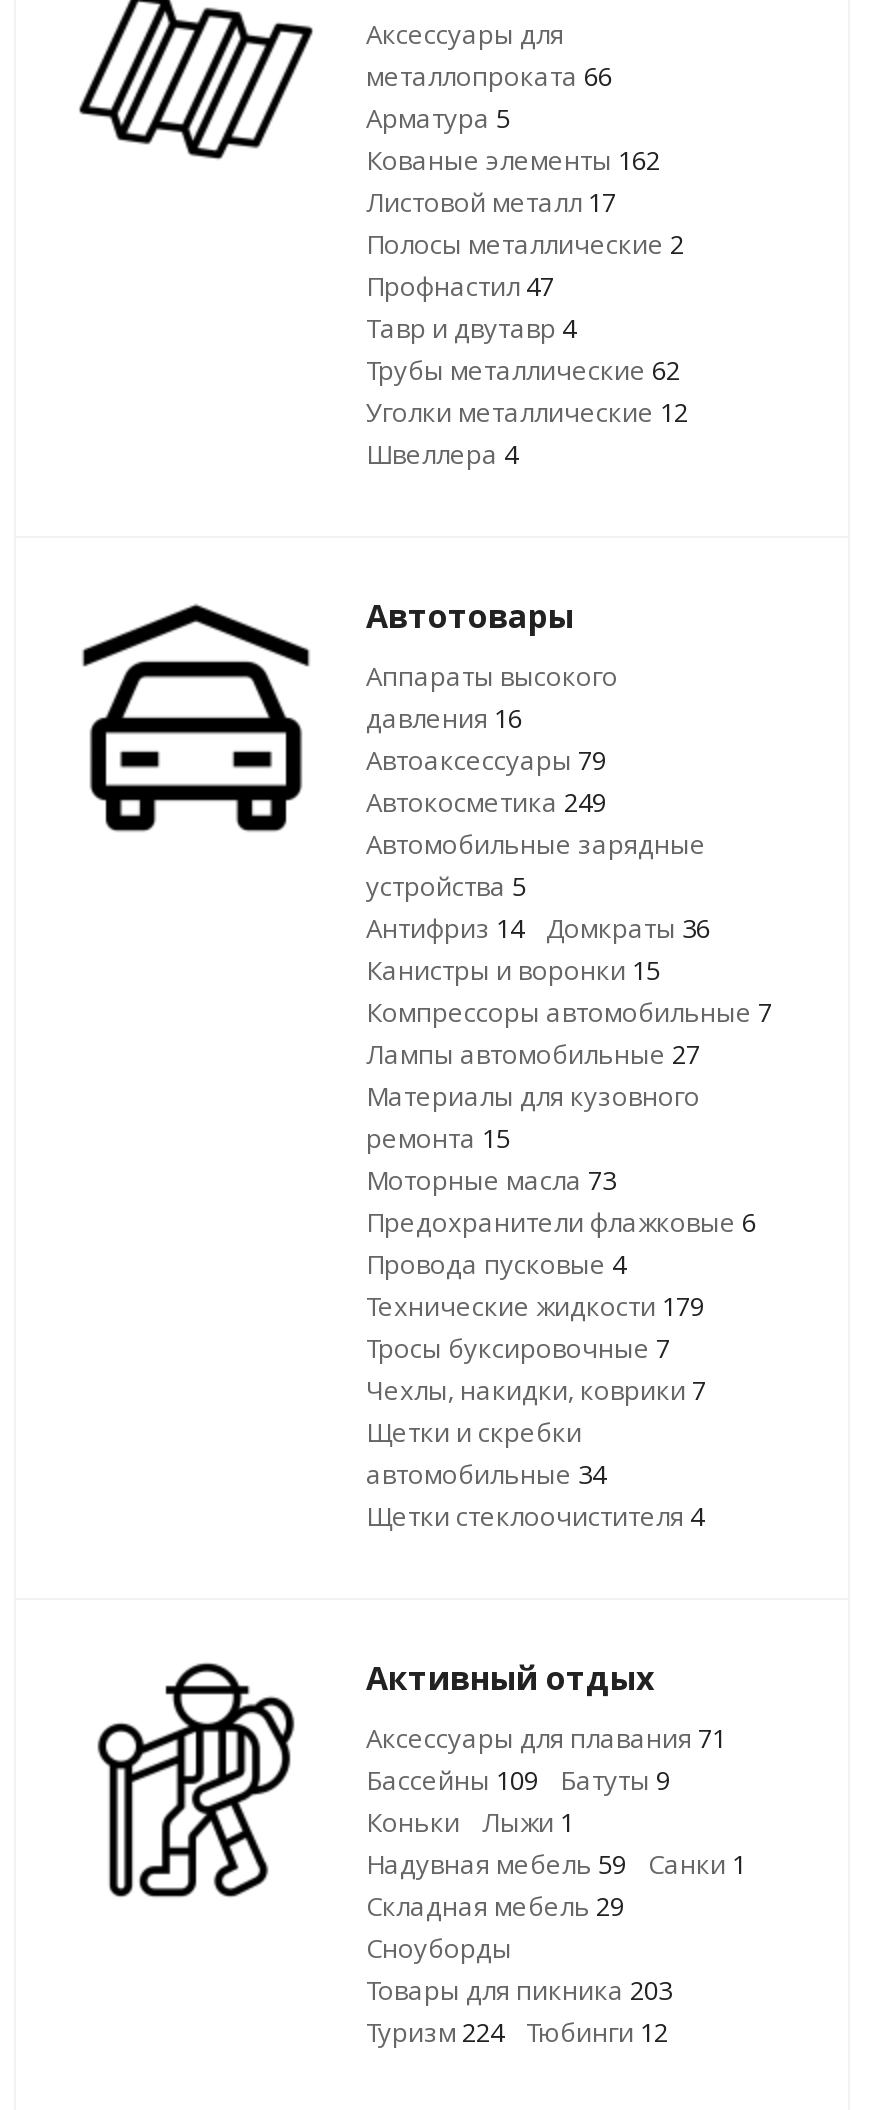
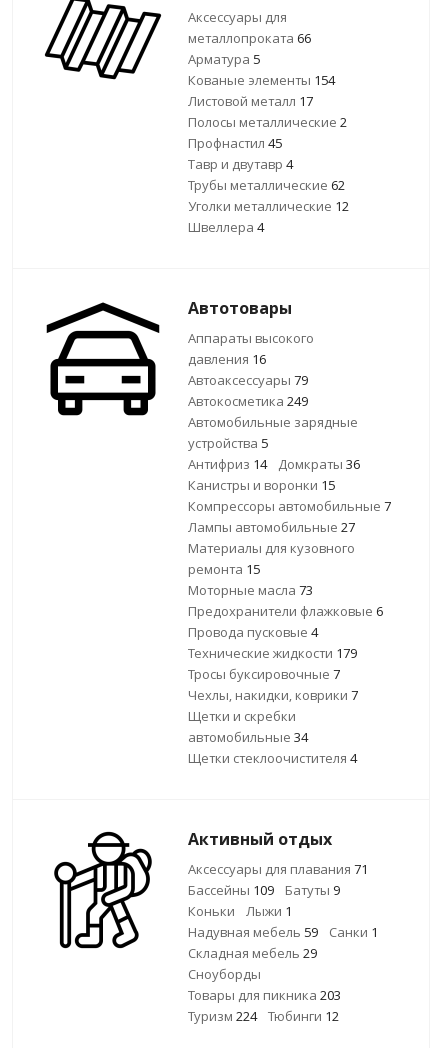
- Кованые элементы 162
+ Кованые элементы 154

- Профнастил 47
+ Профнастил 45
